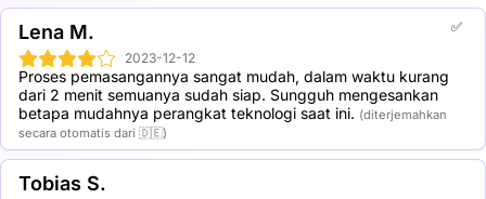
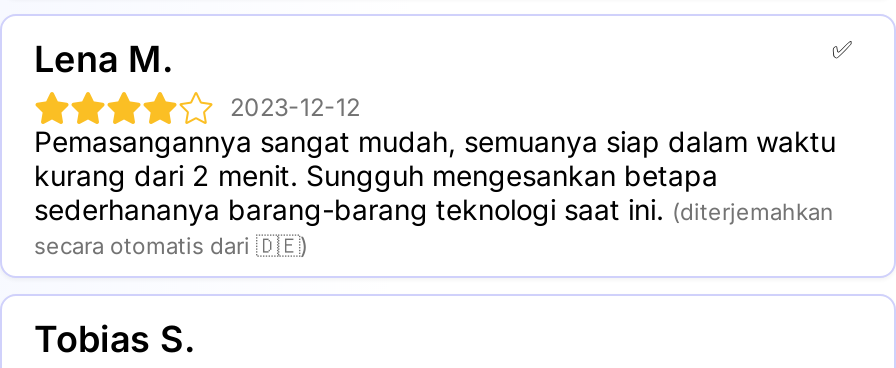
- Proses pemasangannya sangat mudah, dalam waktu kurang
- dari 2 menit semuanya sudah siap. Sungguh mengesankan
- betapa mudahnya perangkat teknologi saat ini. (diterjemahkan
+ Pemasangannya sangat mudah, semuanya siap dalam waktu
+ kurang dari 2 menit. Sungguh mengesankan betapa
+ sederhananya barang-barang teknologi saat ini. (diterjemahkan
